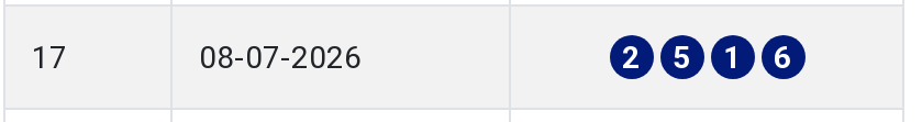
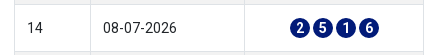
- 17
+ 14
